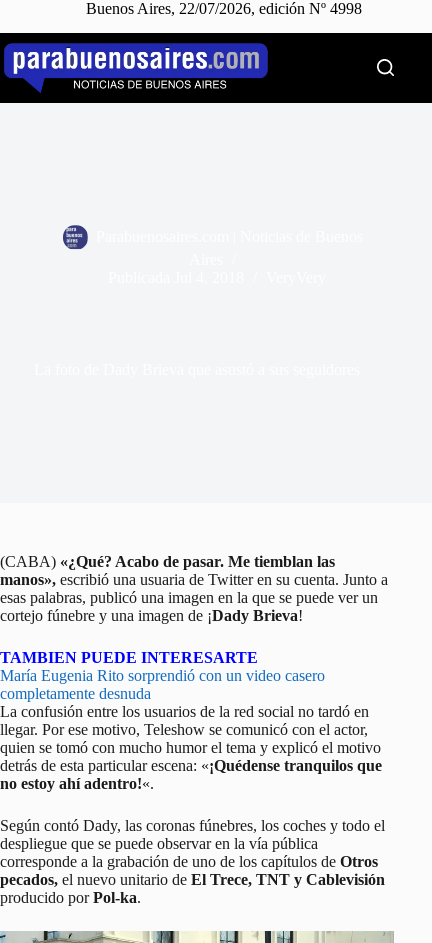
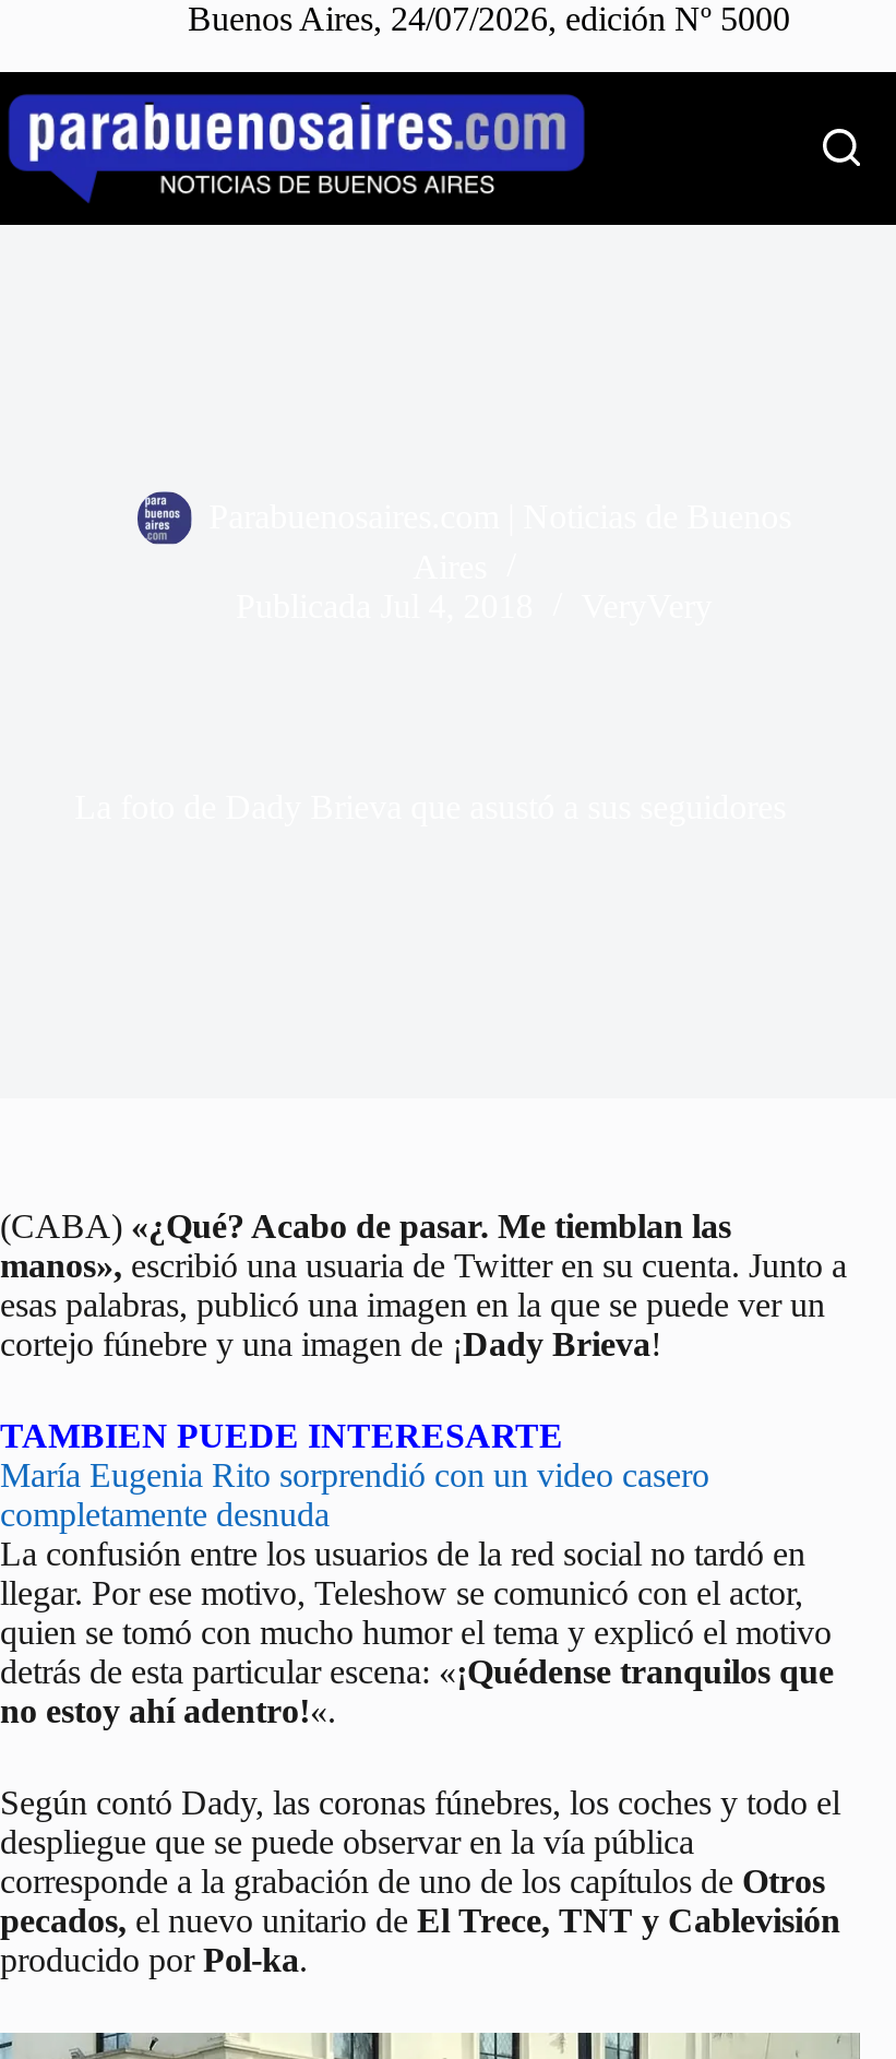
- Buenos Aires, 22/07/2026, edición Nº 4998
+ Buenos Aires, 24/07/2026, edición Nº 5000
